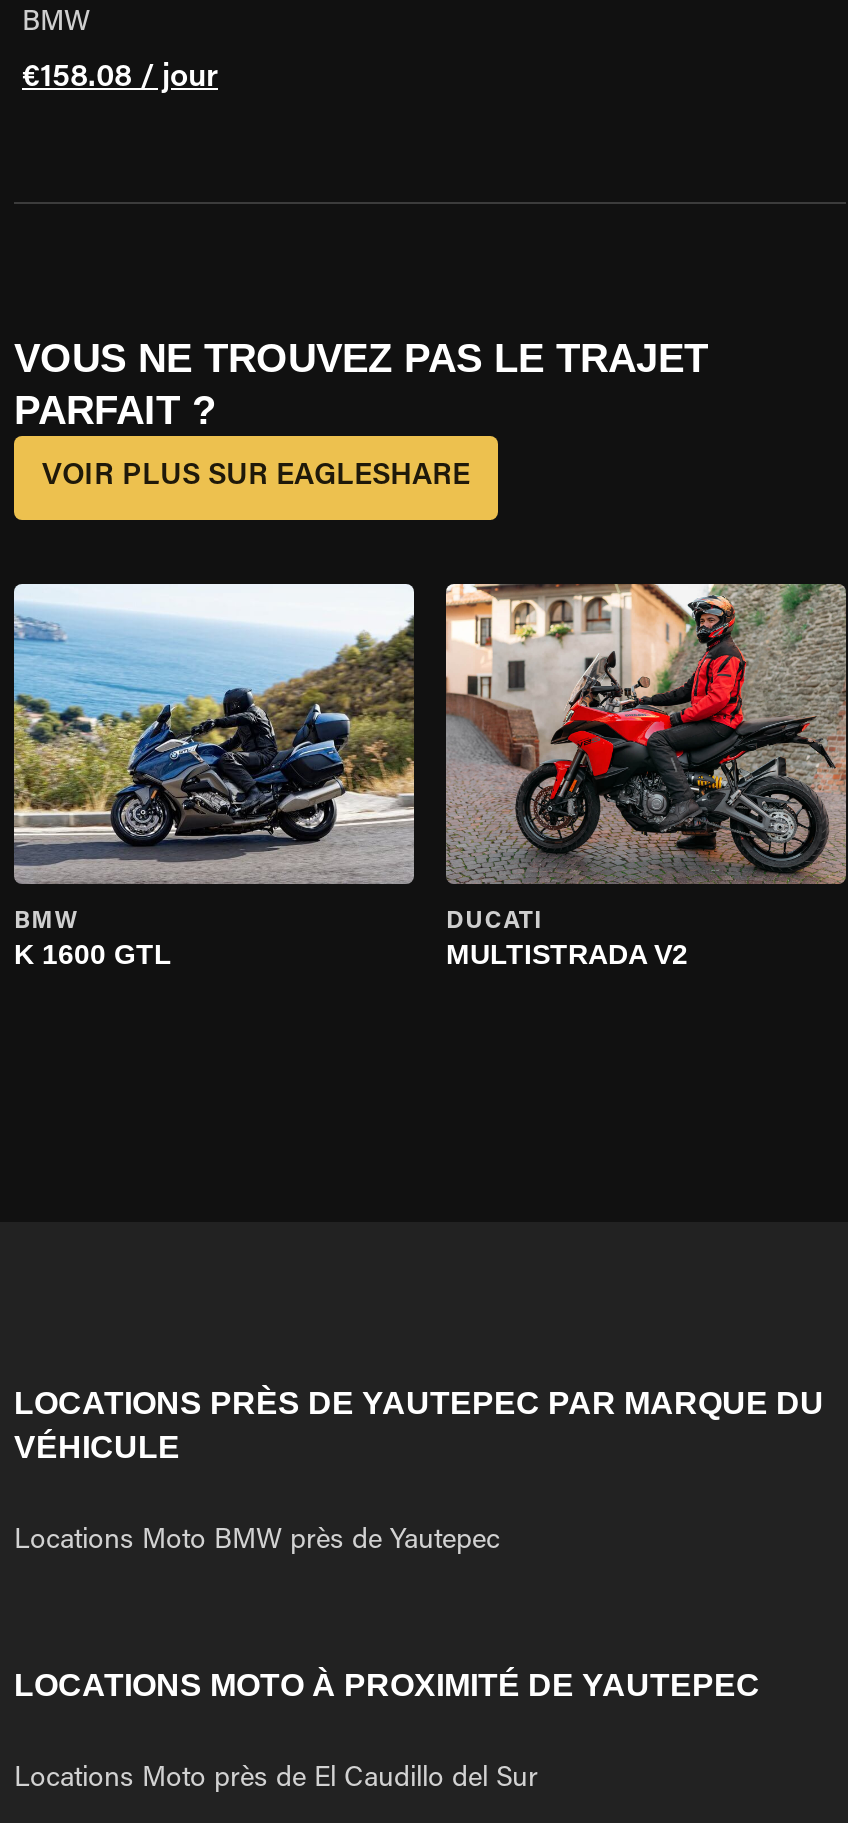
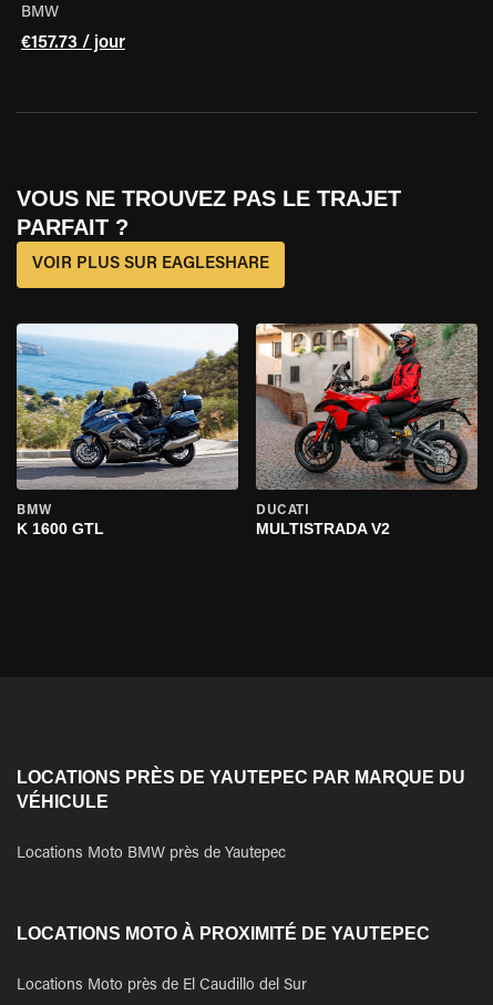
- €158.08 / jour
+ €157.73 / jour
